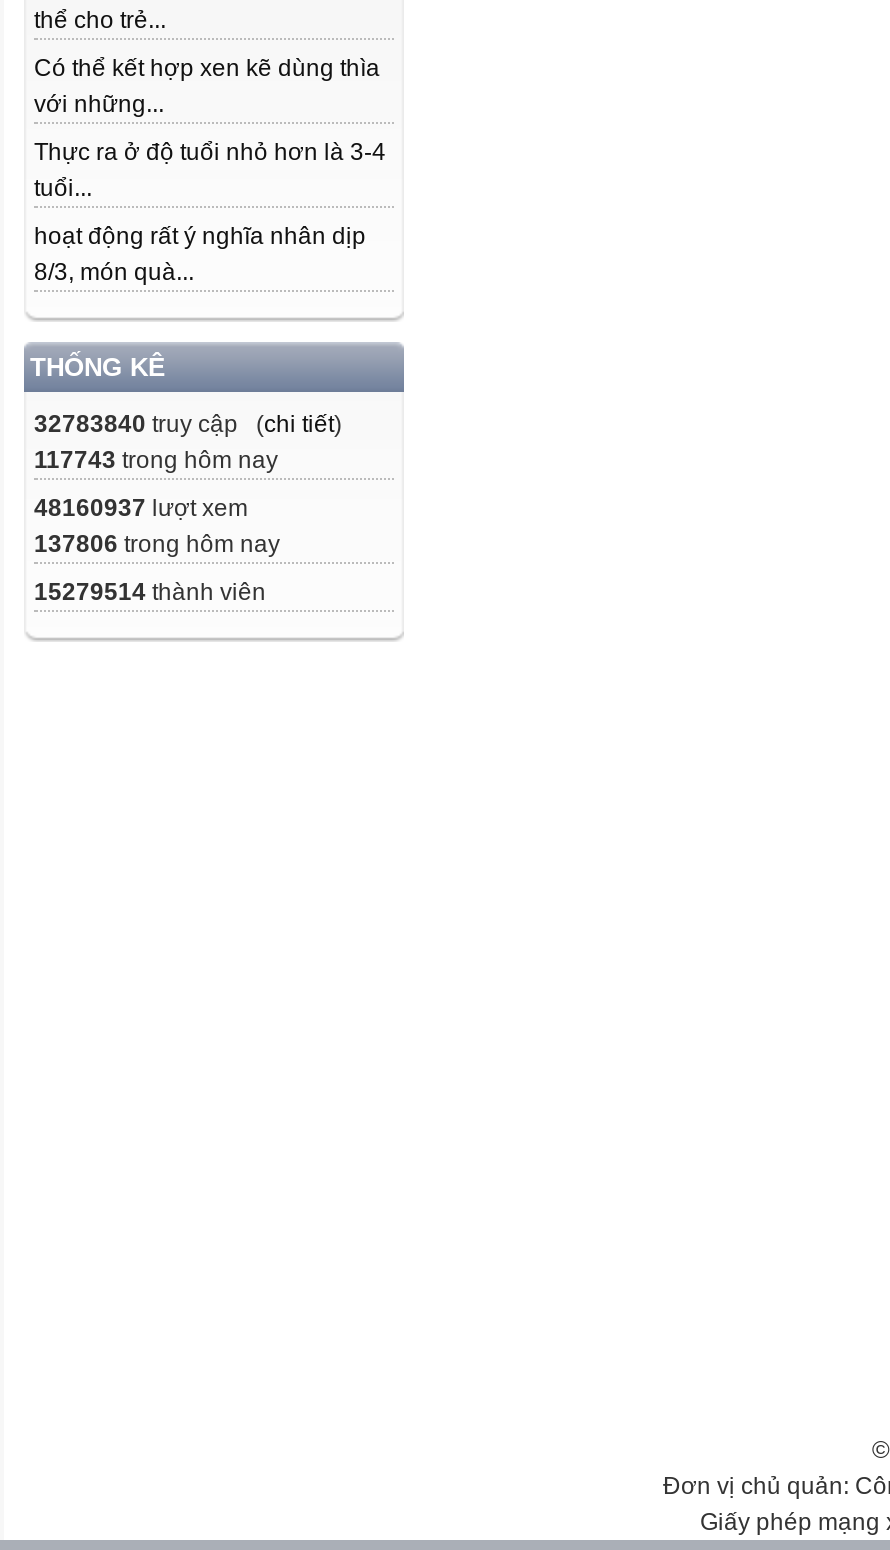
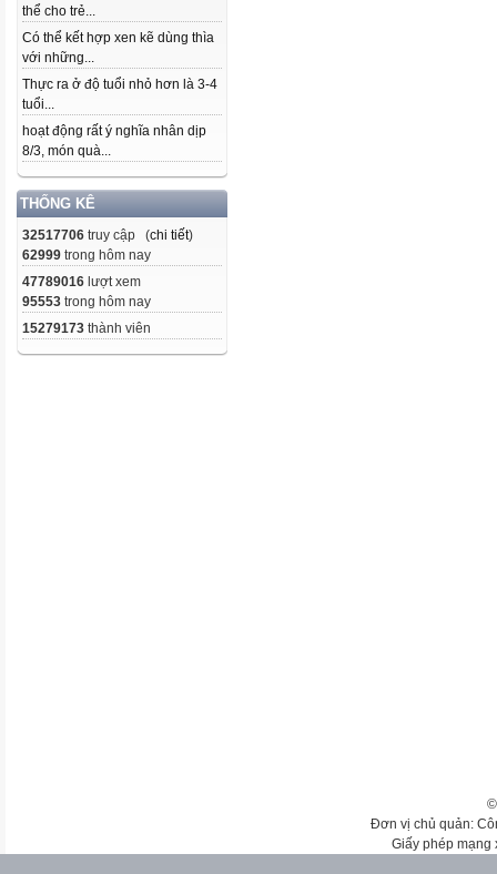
- 32783840 truy cập (chi tiết)
+ 32517706 truy cập (chi tiết)

- 117743 trong hôm nay
+ 62999 trong hôm nay

- 48160937 lượt xem
+ 47789016 lượt xem

- 137806 trong hôm nay
+ 95553 trong hôm nay

- 15279514 thành viên
+ 15279173 thành viên
